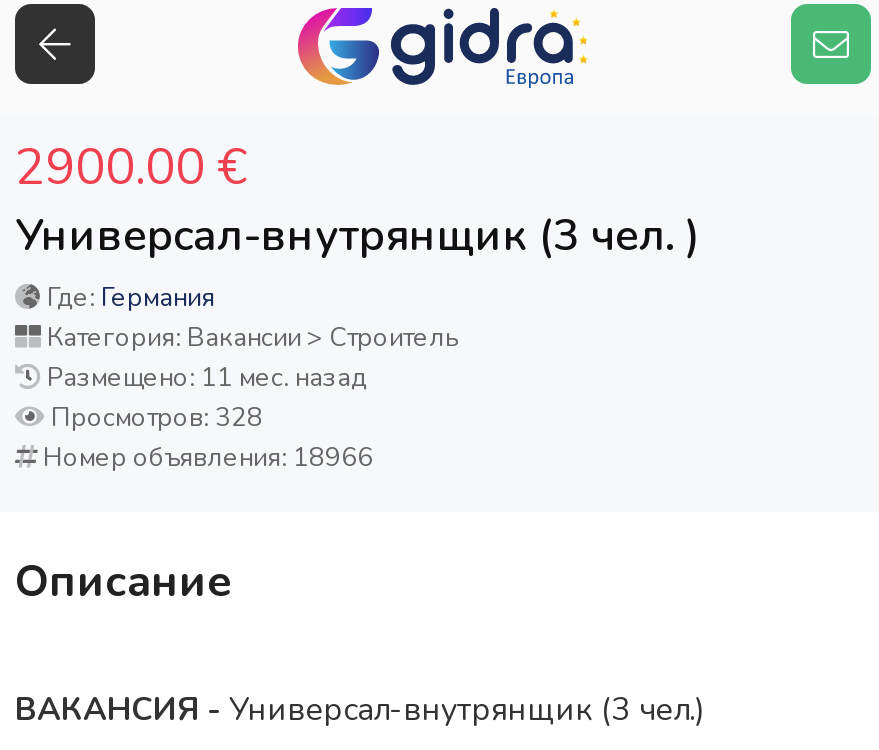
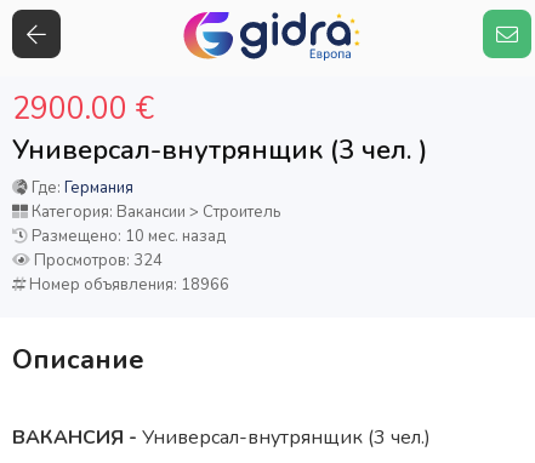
- Размещено: 11 мес. назад
+ Размещено: 10 мес. назад

- Просмотров: 328
+ Просмотров: 324
